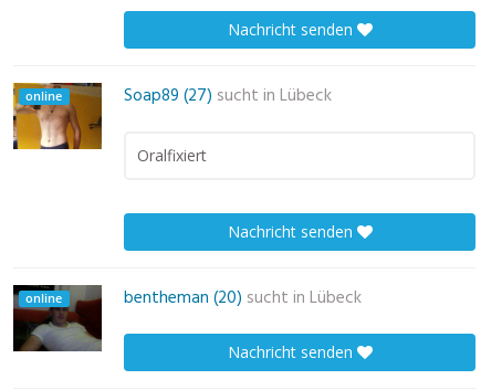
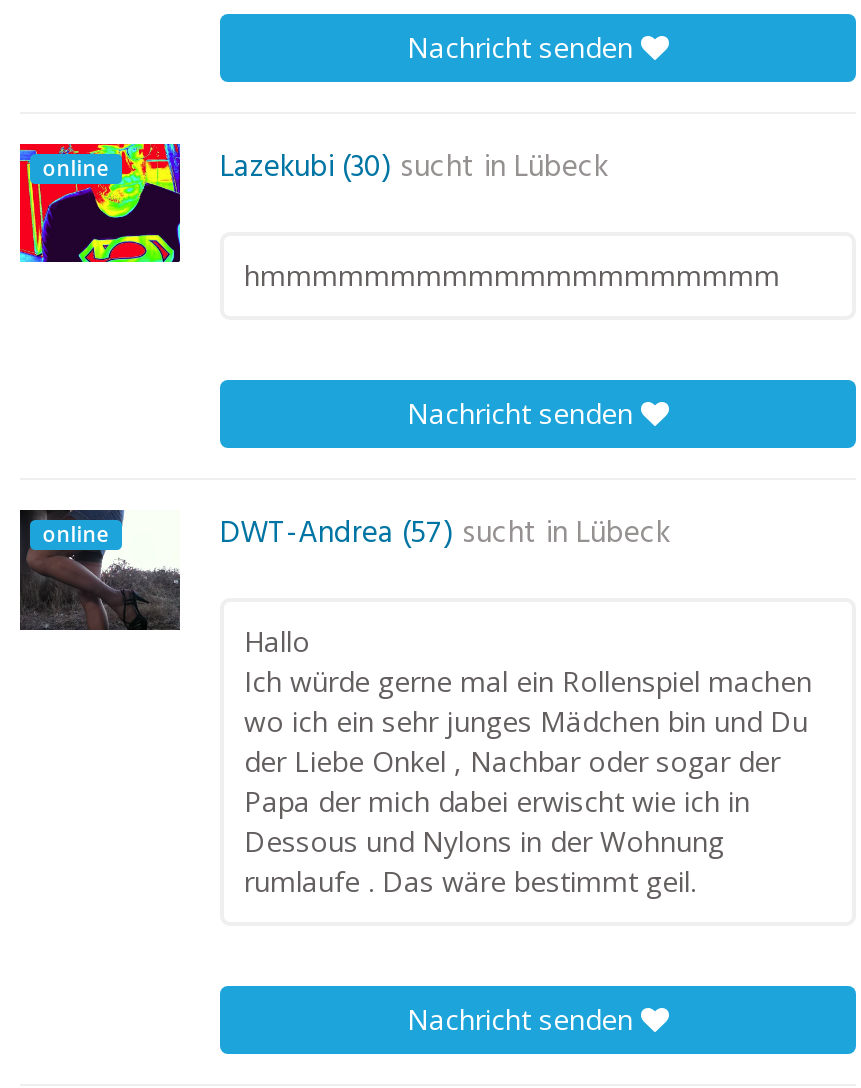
- [image]
- Soap89 (27) sucht in Lübeck
+ [image]
+ Lazekubi (30) sucht in Lübeck

- Oralfixiert
+ hmmmmmmmmmmmmmmmmmmmm

- [image]
- bentheman (20) sucht in Lübeck
+ [image]
+ DWT-Andrea (57) sucht in Lübeck
+ Hallo
+ Ich würde gerne mal ein Rollenspiel machen
+ wo ich ein sehr junges Mädchen bin und Du
+ der Liebe Onkel , Nachbar oder sogar der
+ Papa der mich dabei erwischt wie ich in
+ Dessous und Nylons in der Wohnung
+ rumlaufe . Das wäre bestimmt geil.
